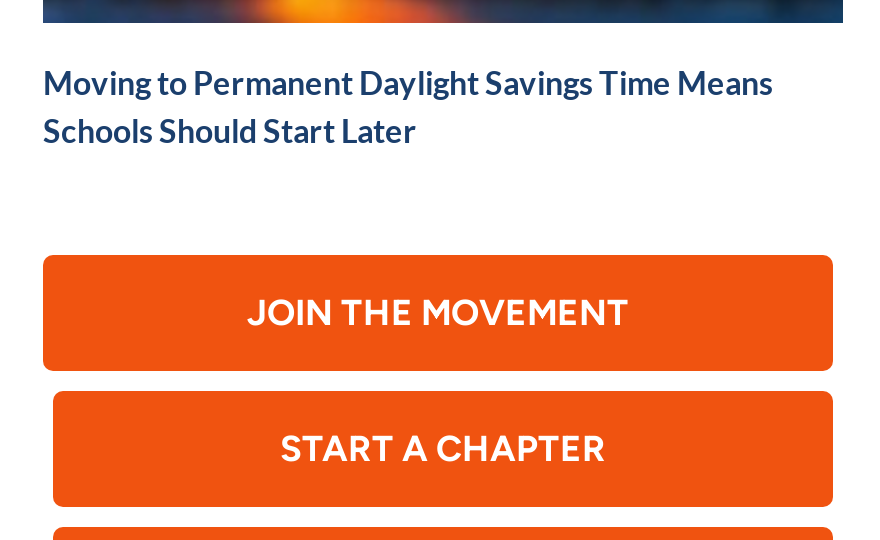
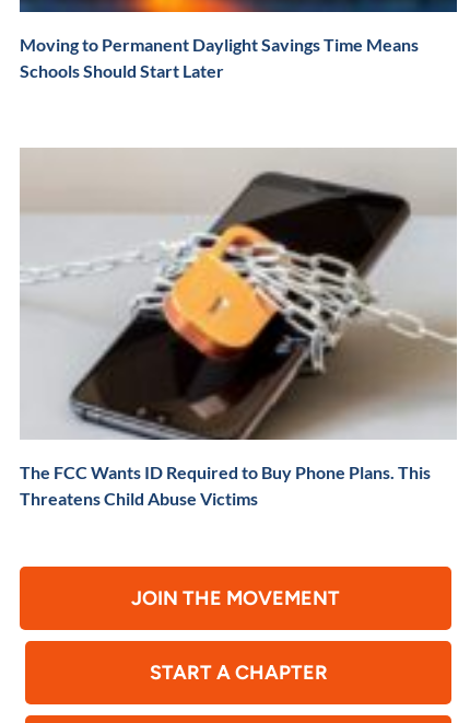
+ [image]
+ The FCC Wants ID Required to Buy Phone Plans. This
+ Threatens Child Abuse Victims
